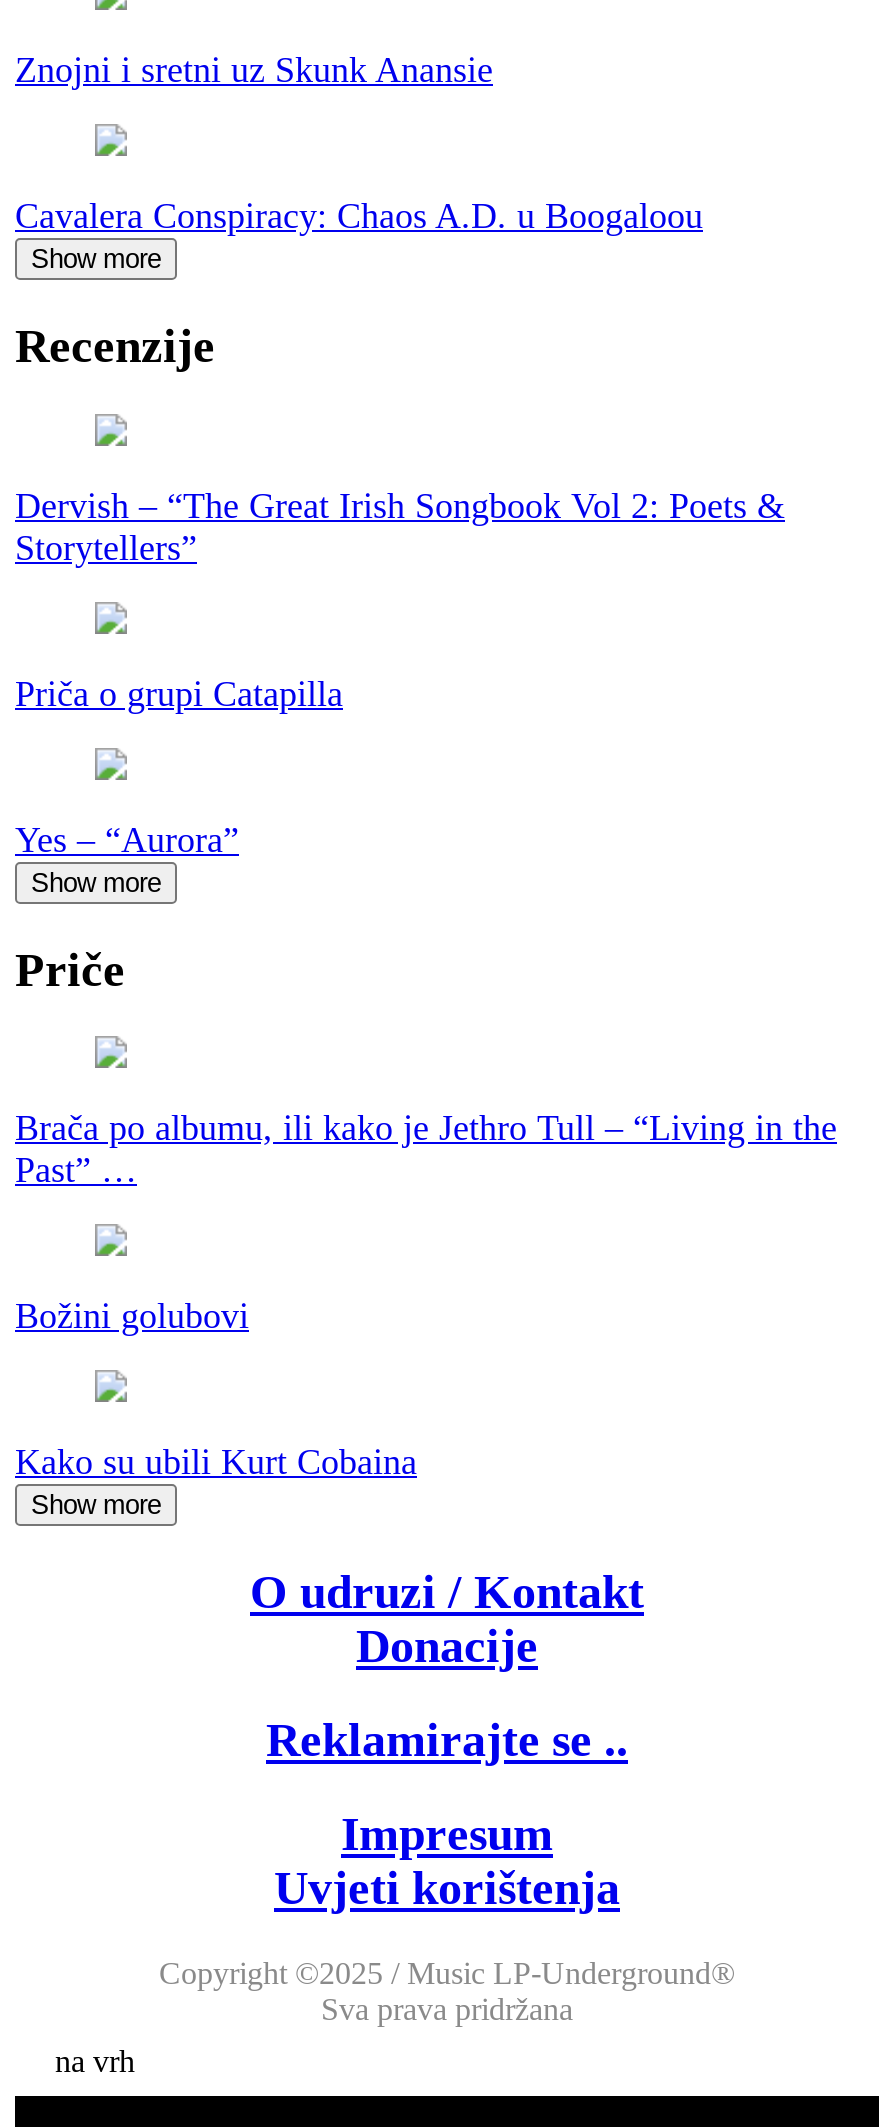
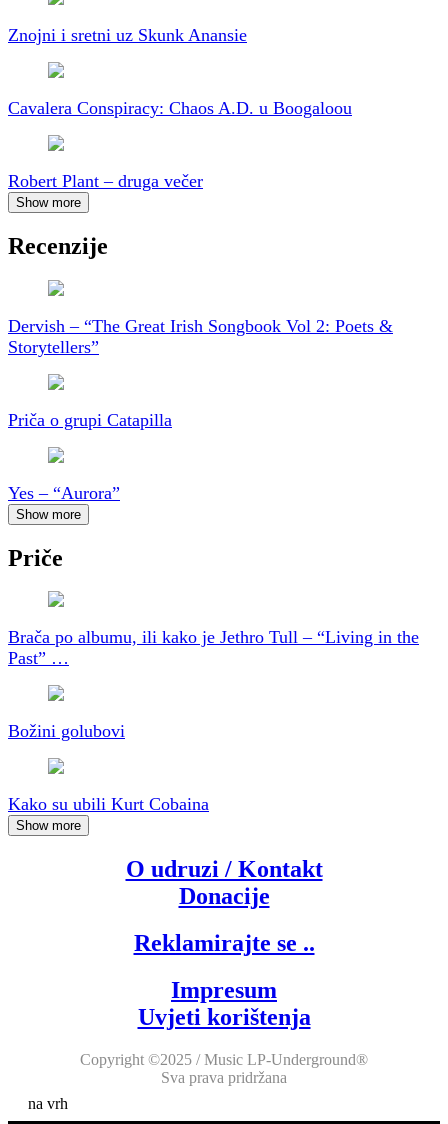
+ Robert Plant – druga večer
